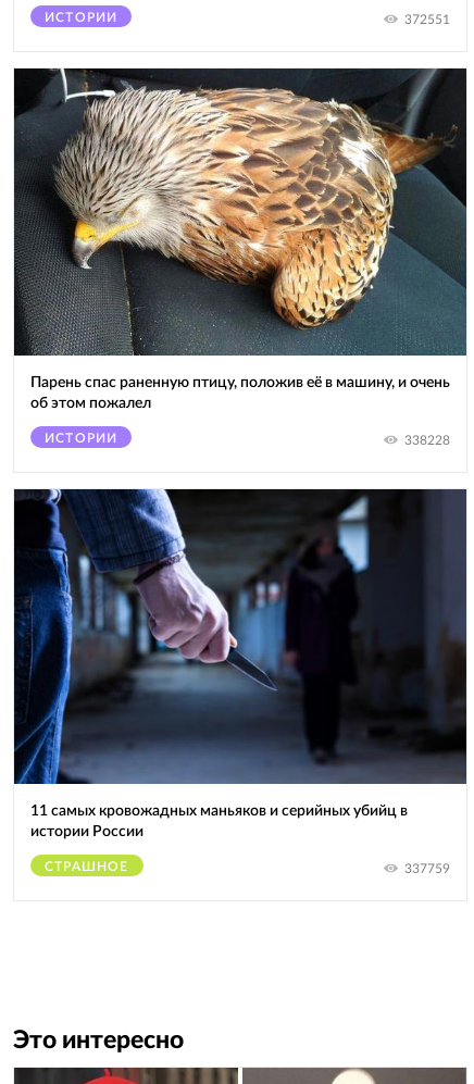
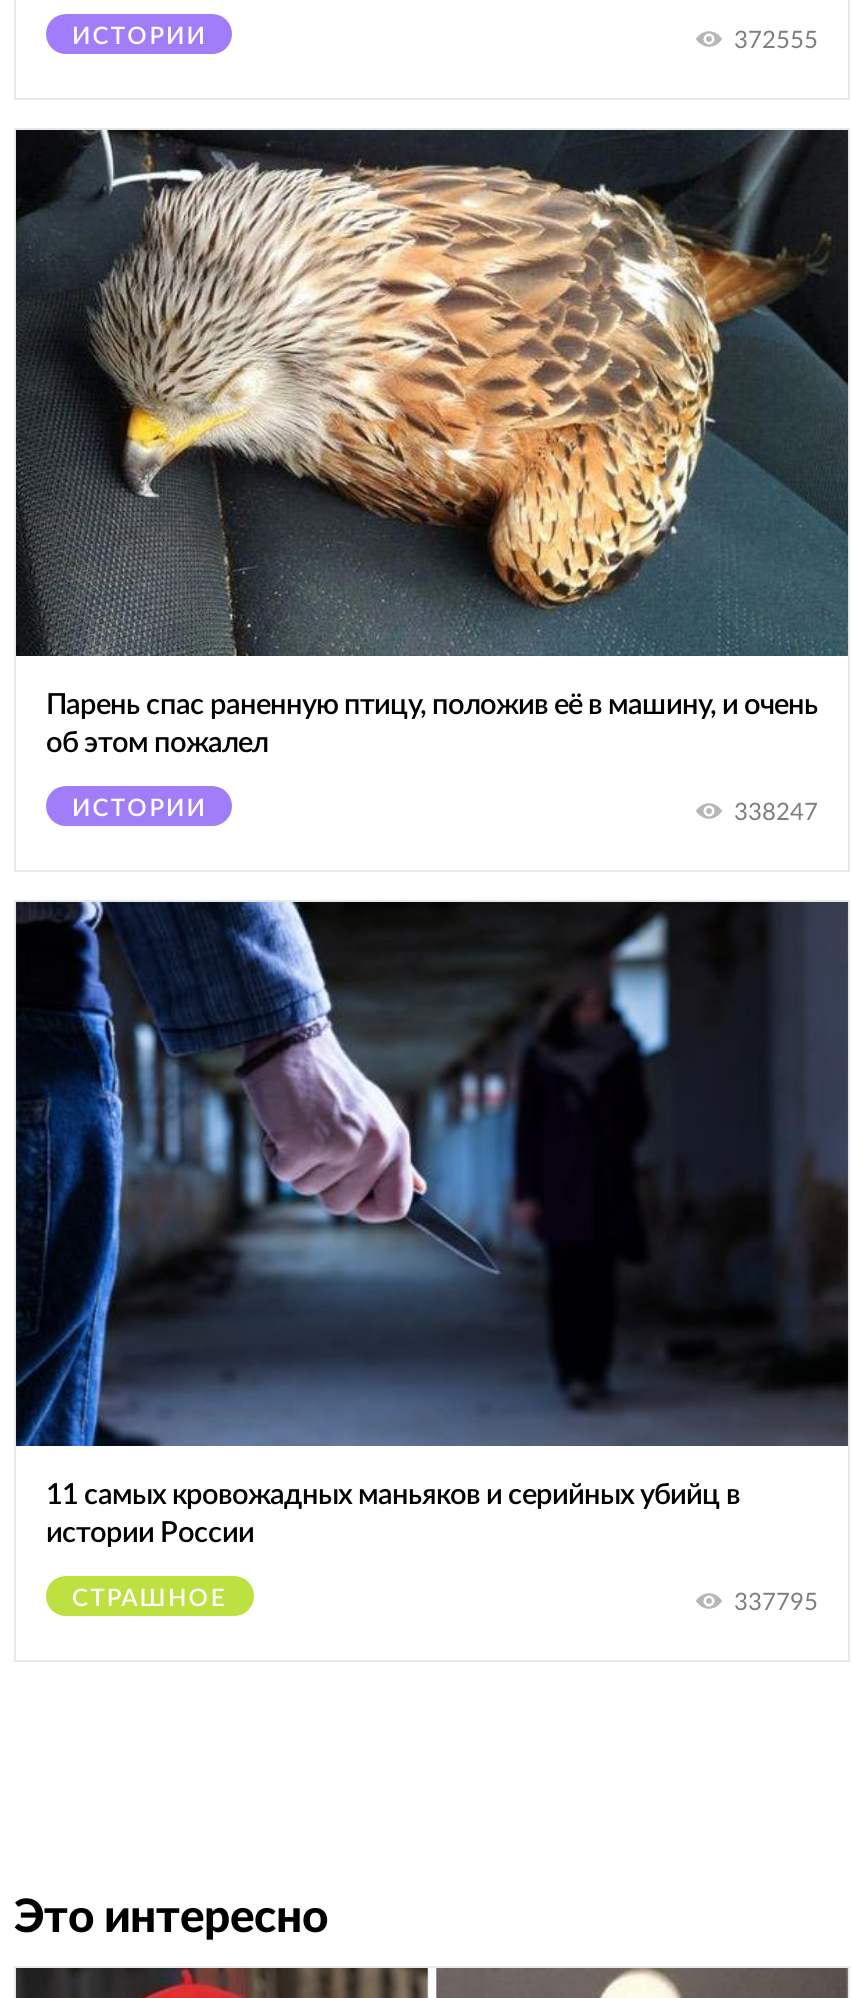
- 372551
+ 372555

- 338228
+ 338247

- 337759
+ 337795
